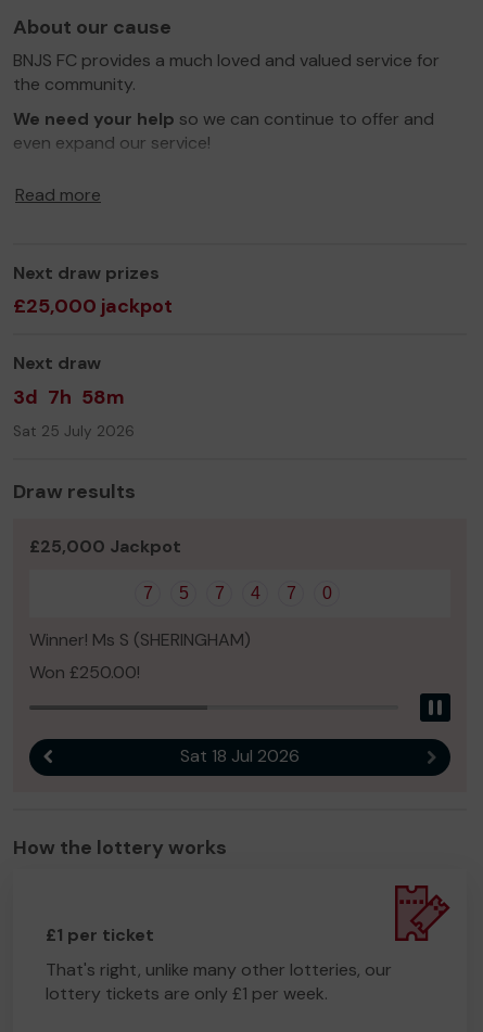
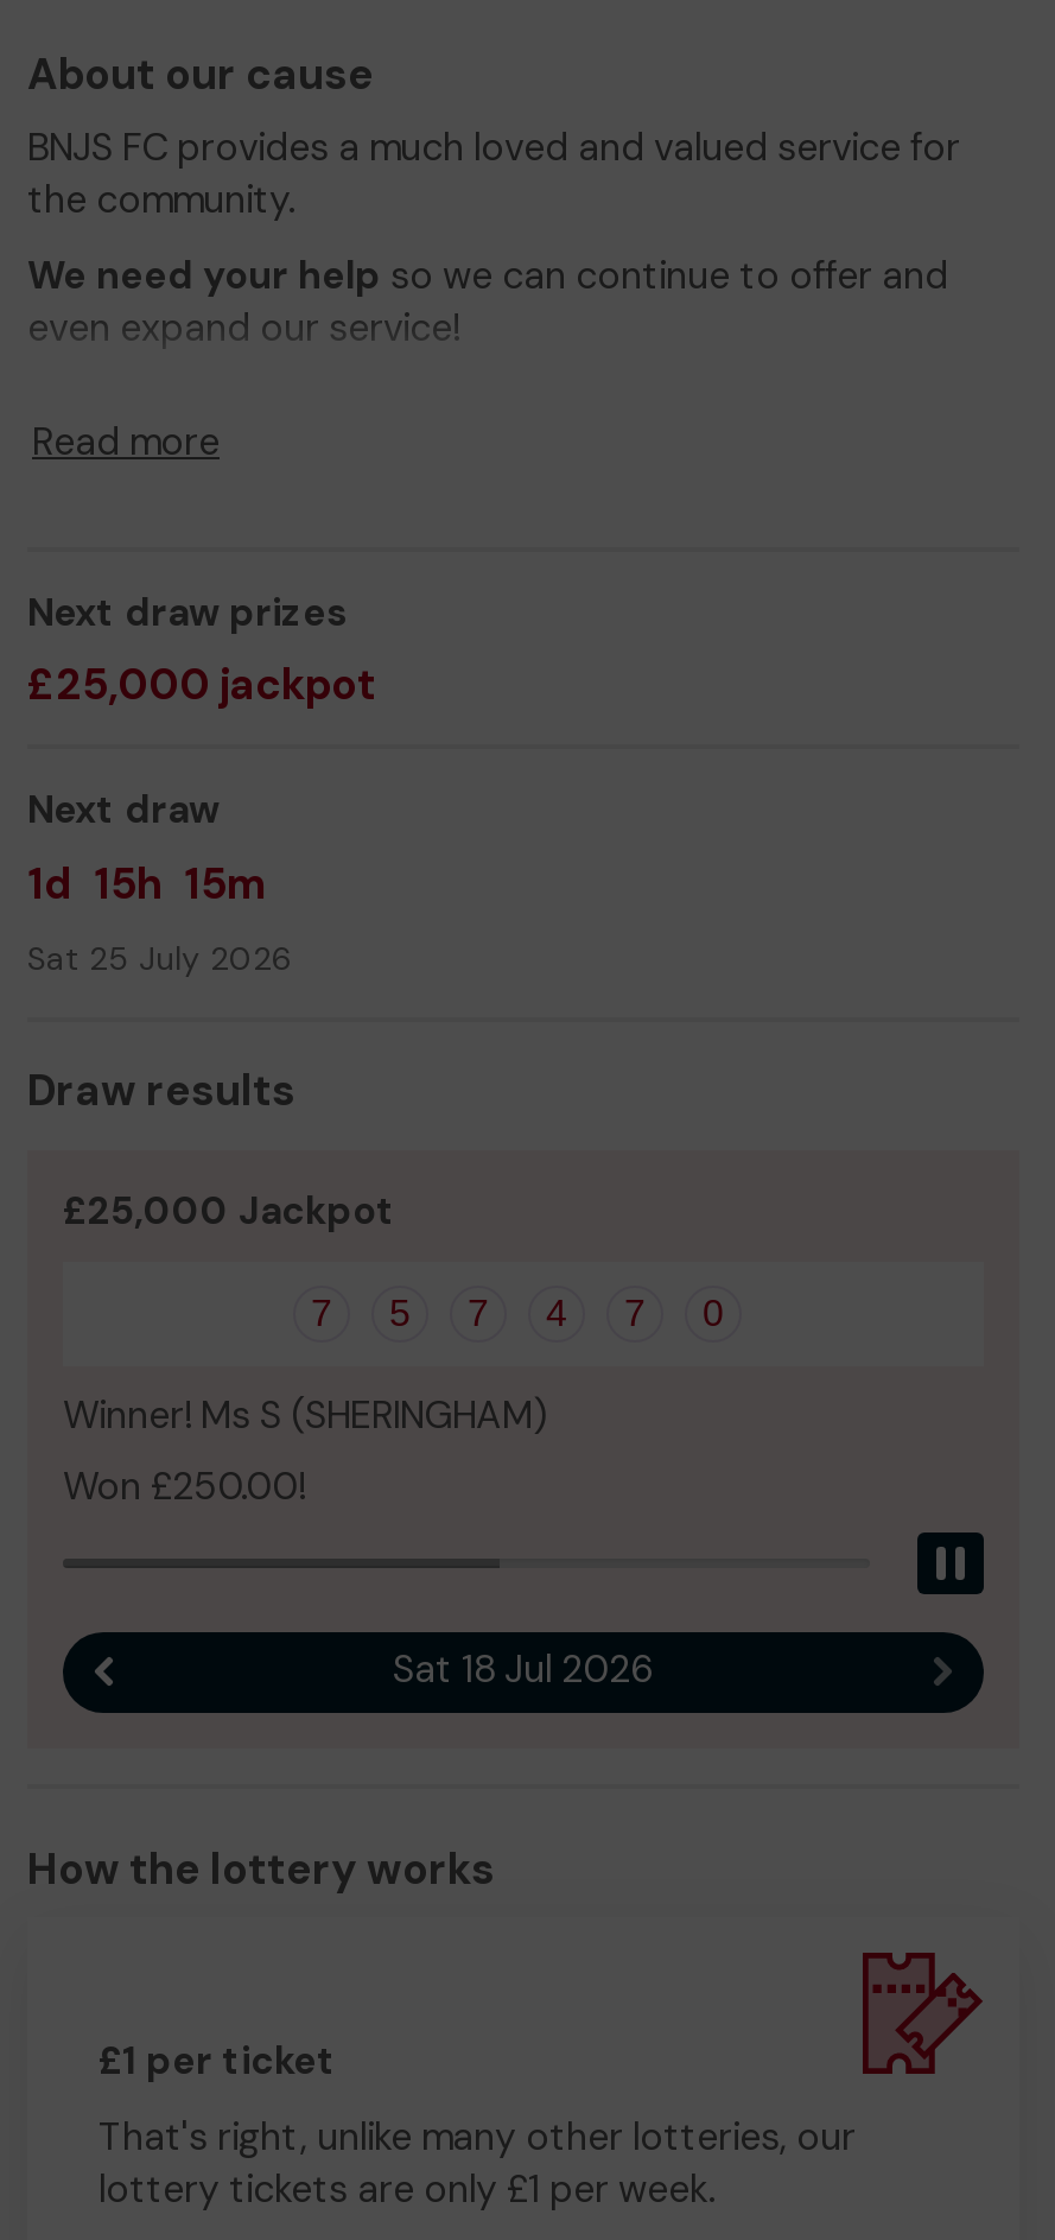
- 3d 7h 58m
+ 1d 15h 15m
